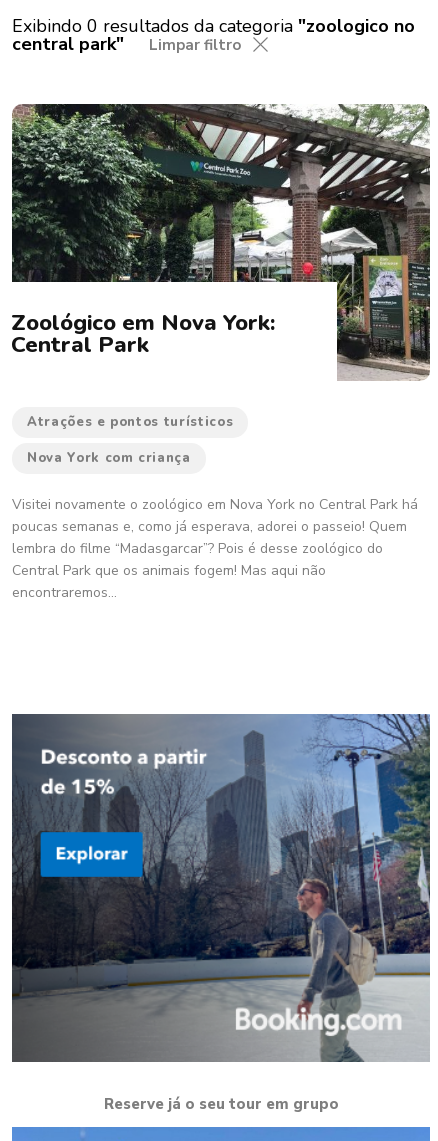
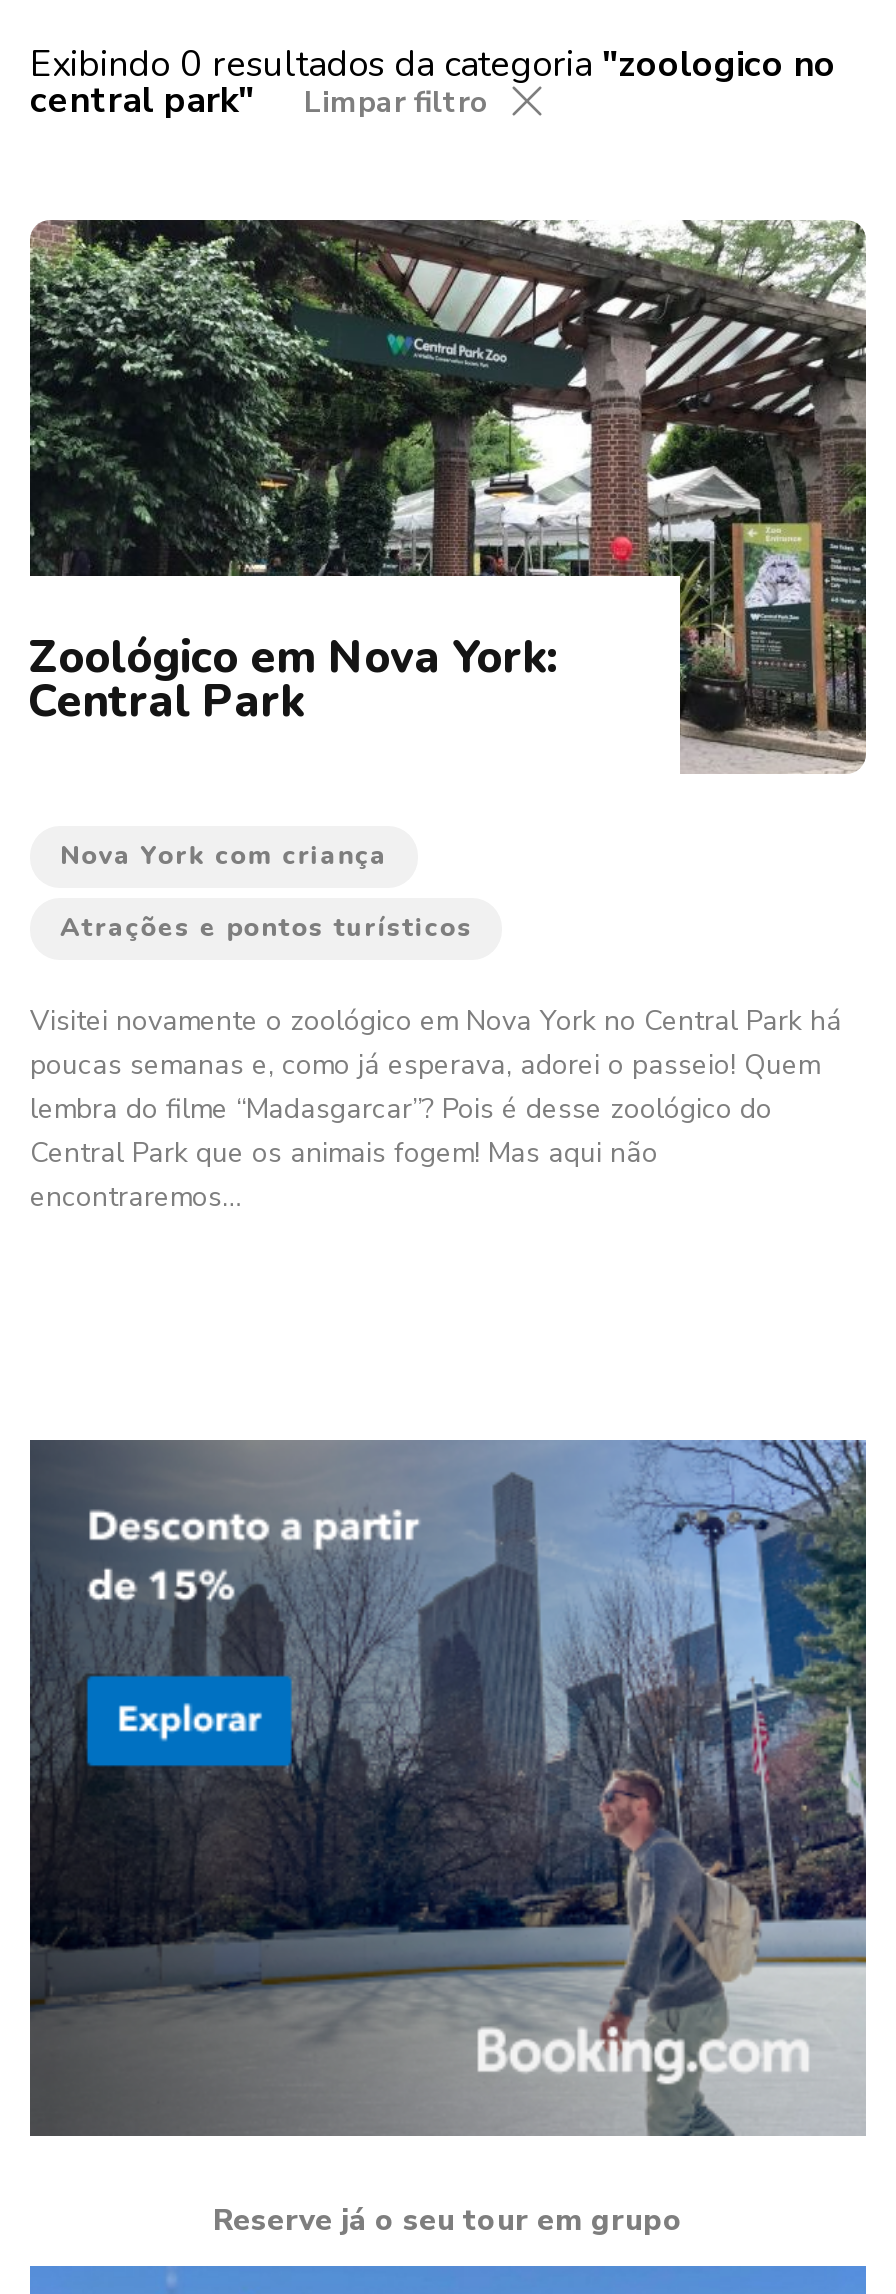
moved down: Atrações e pontos turísticos

moved up: Nova York com criança
